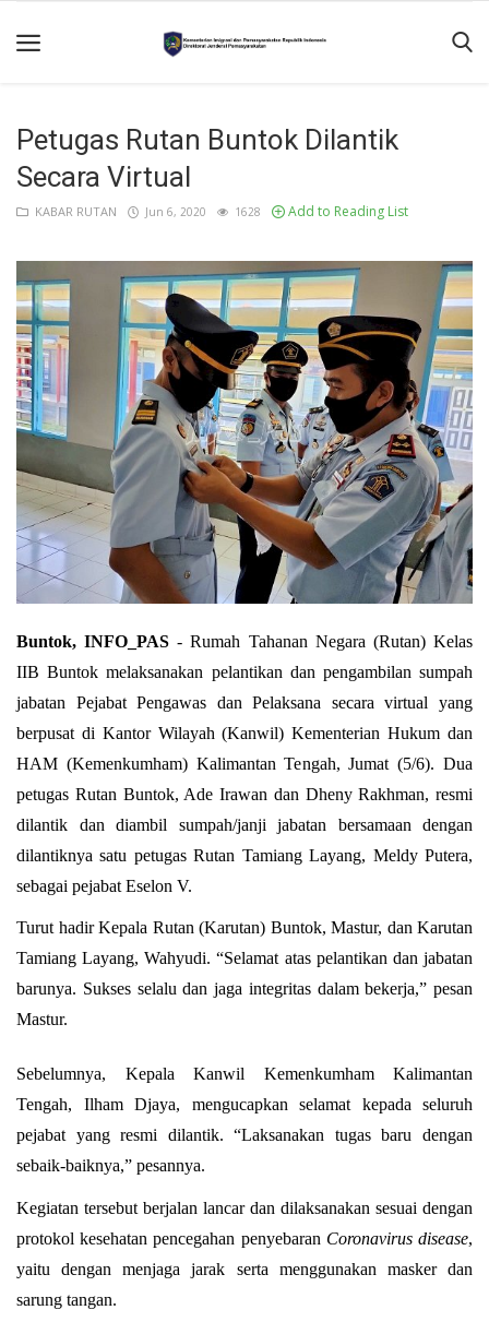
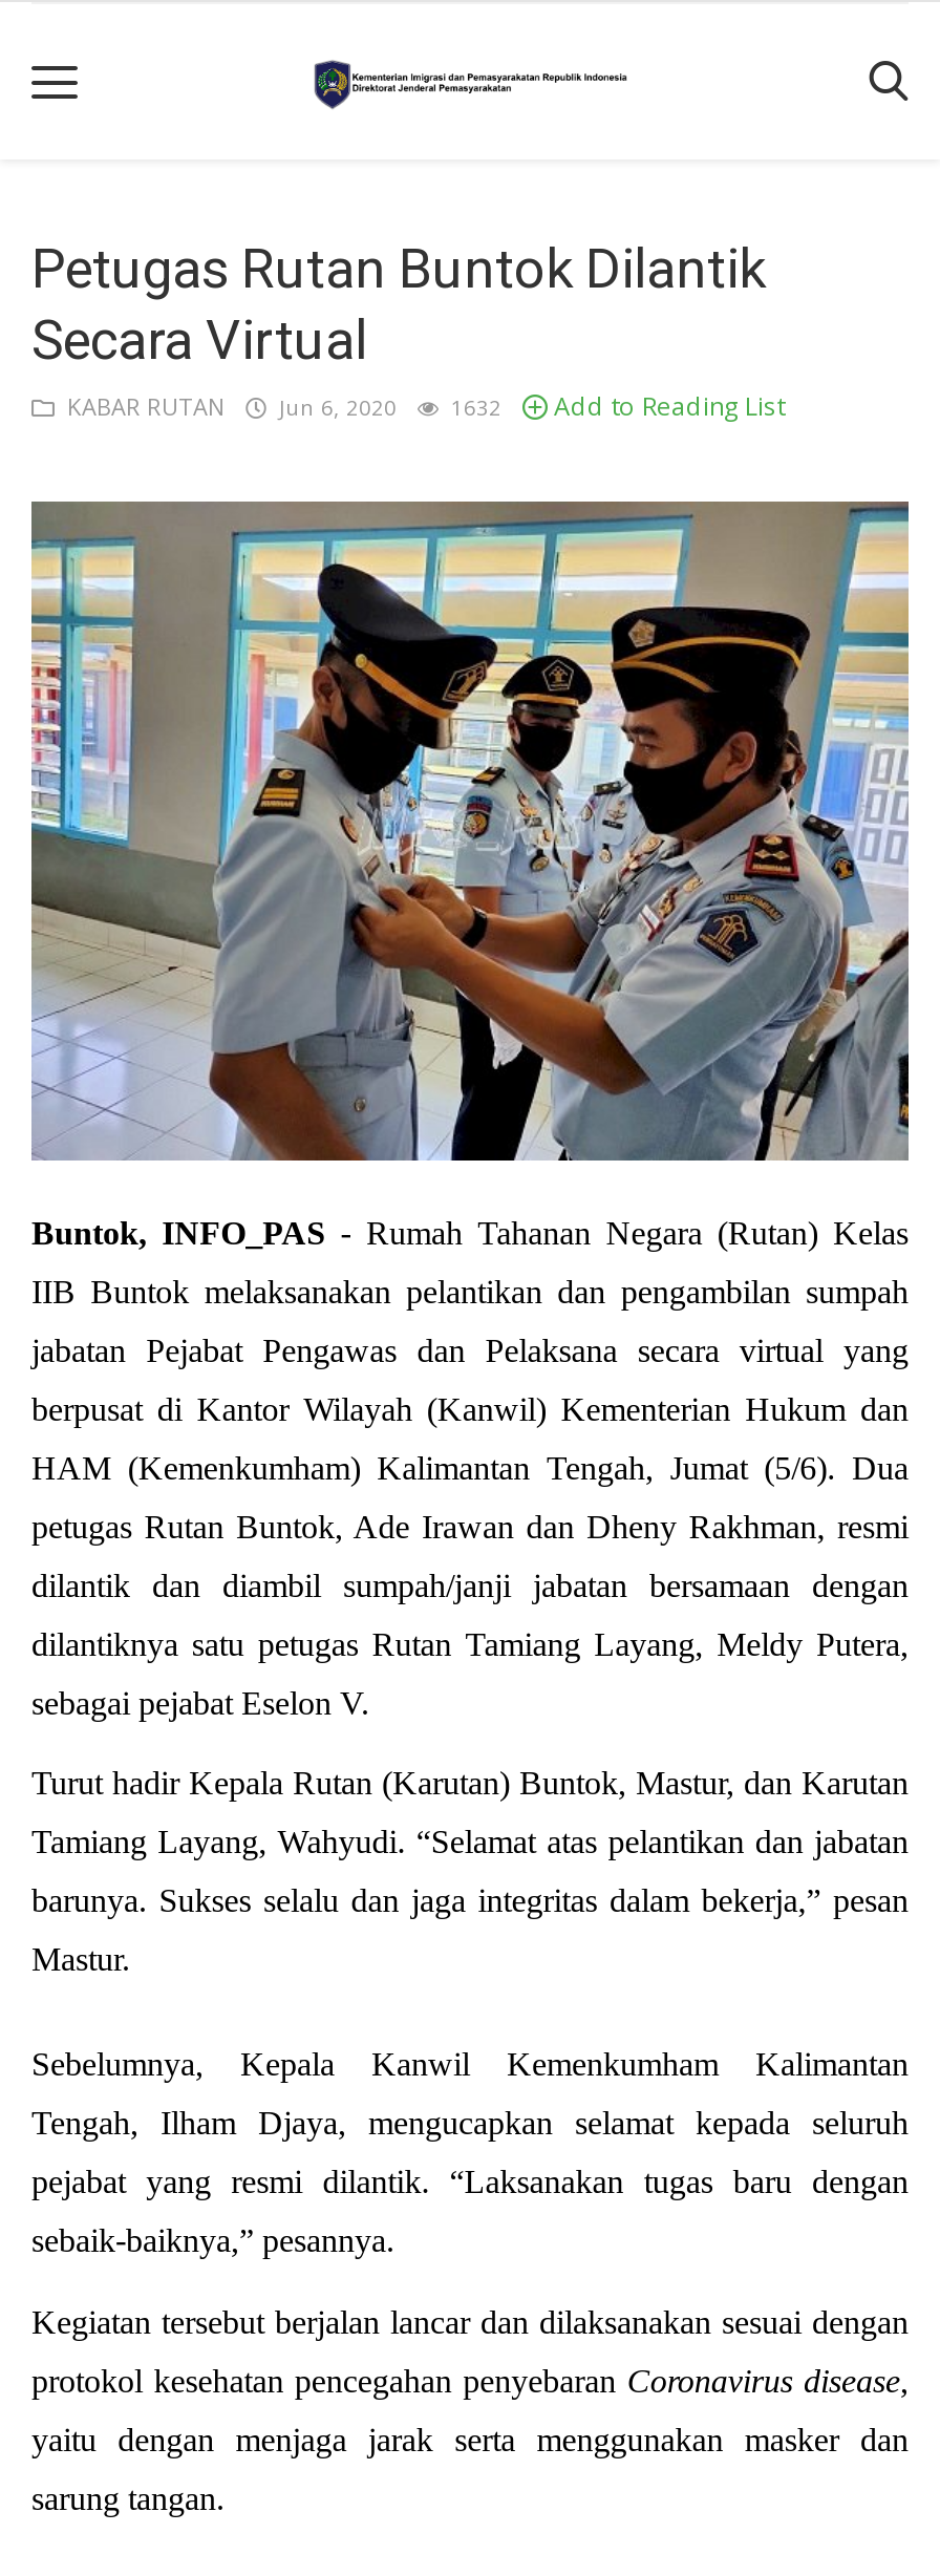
- 1628
+ 1632
